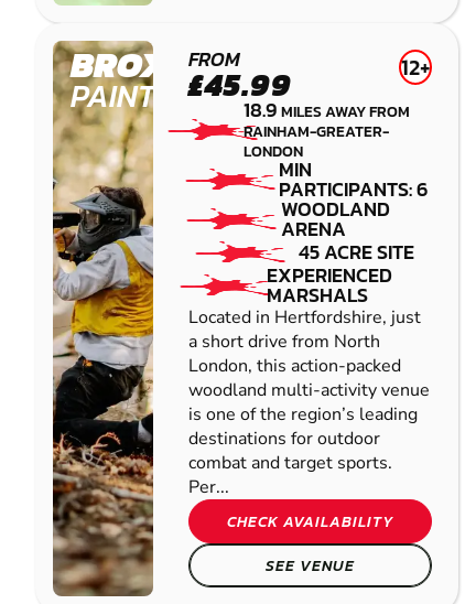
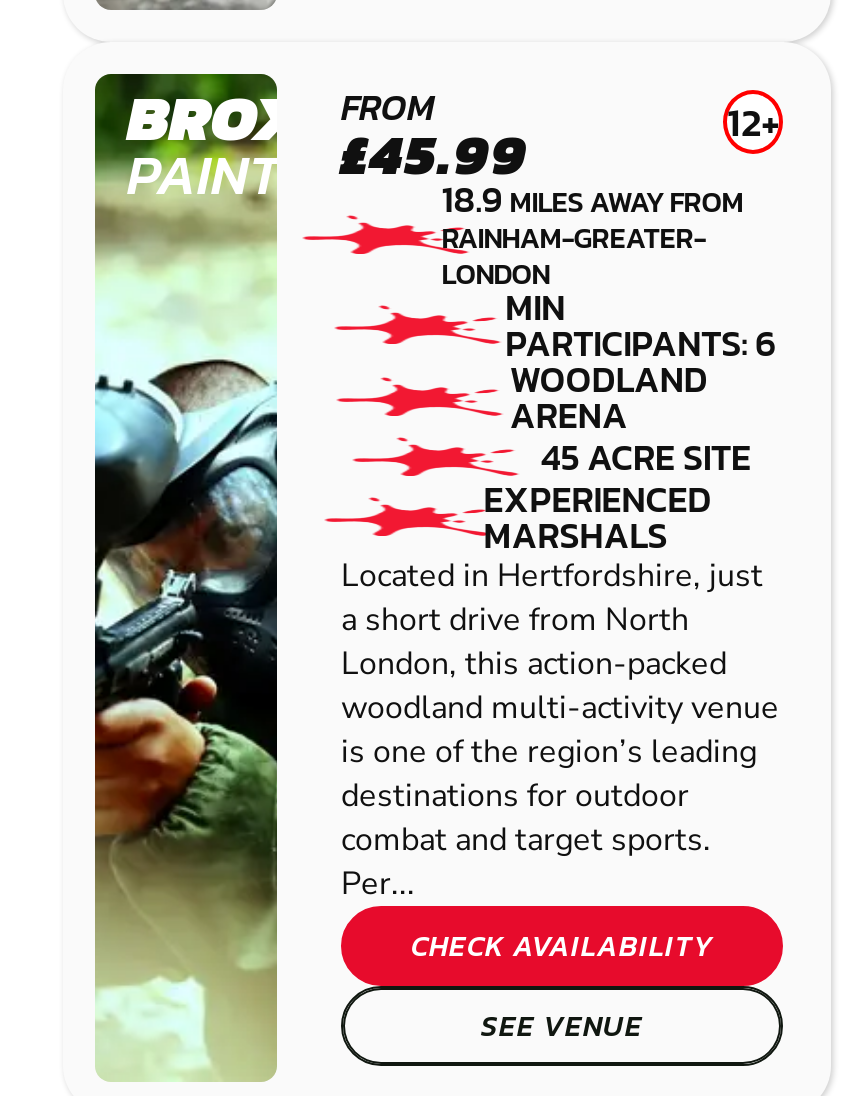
- [image]
+ [image]
